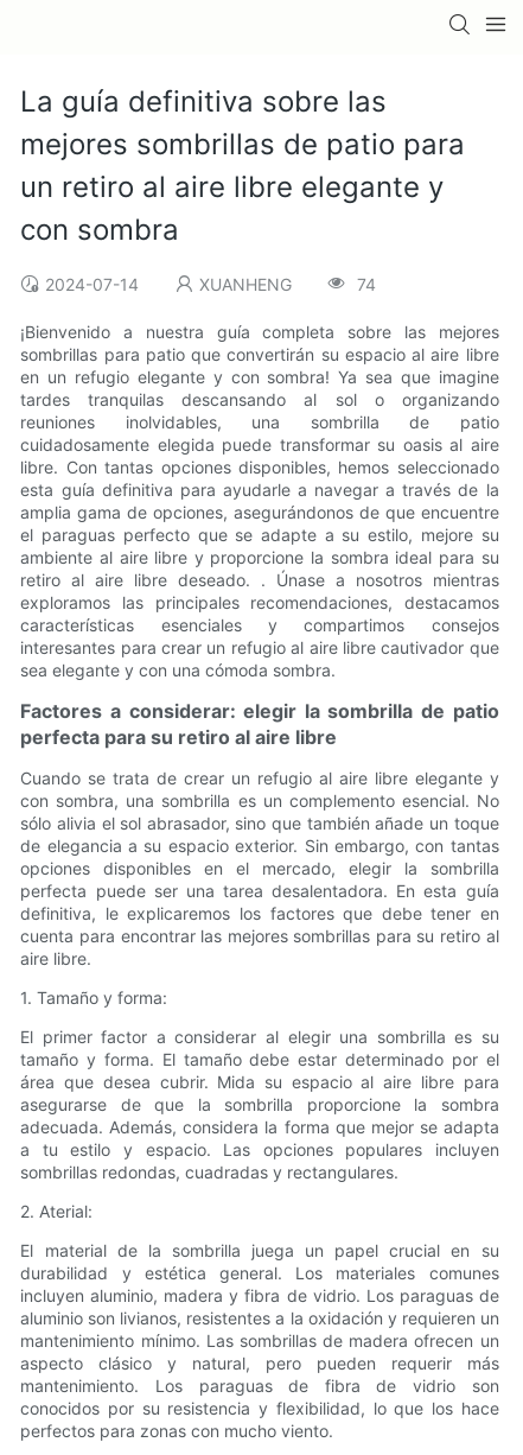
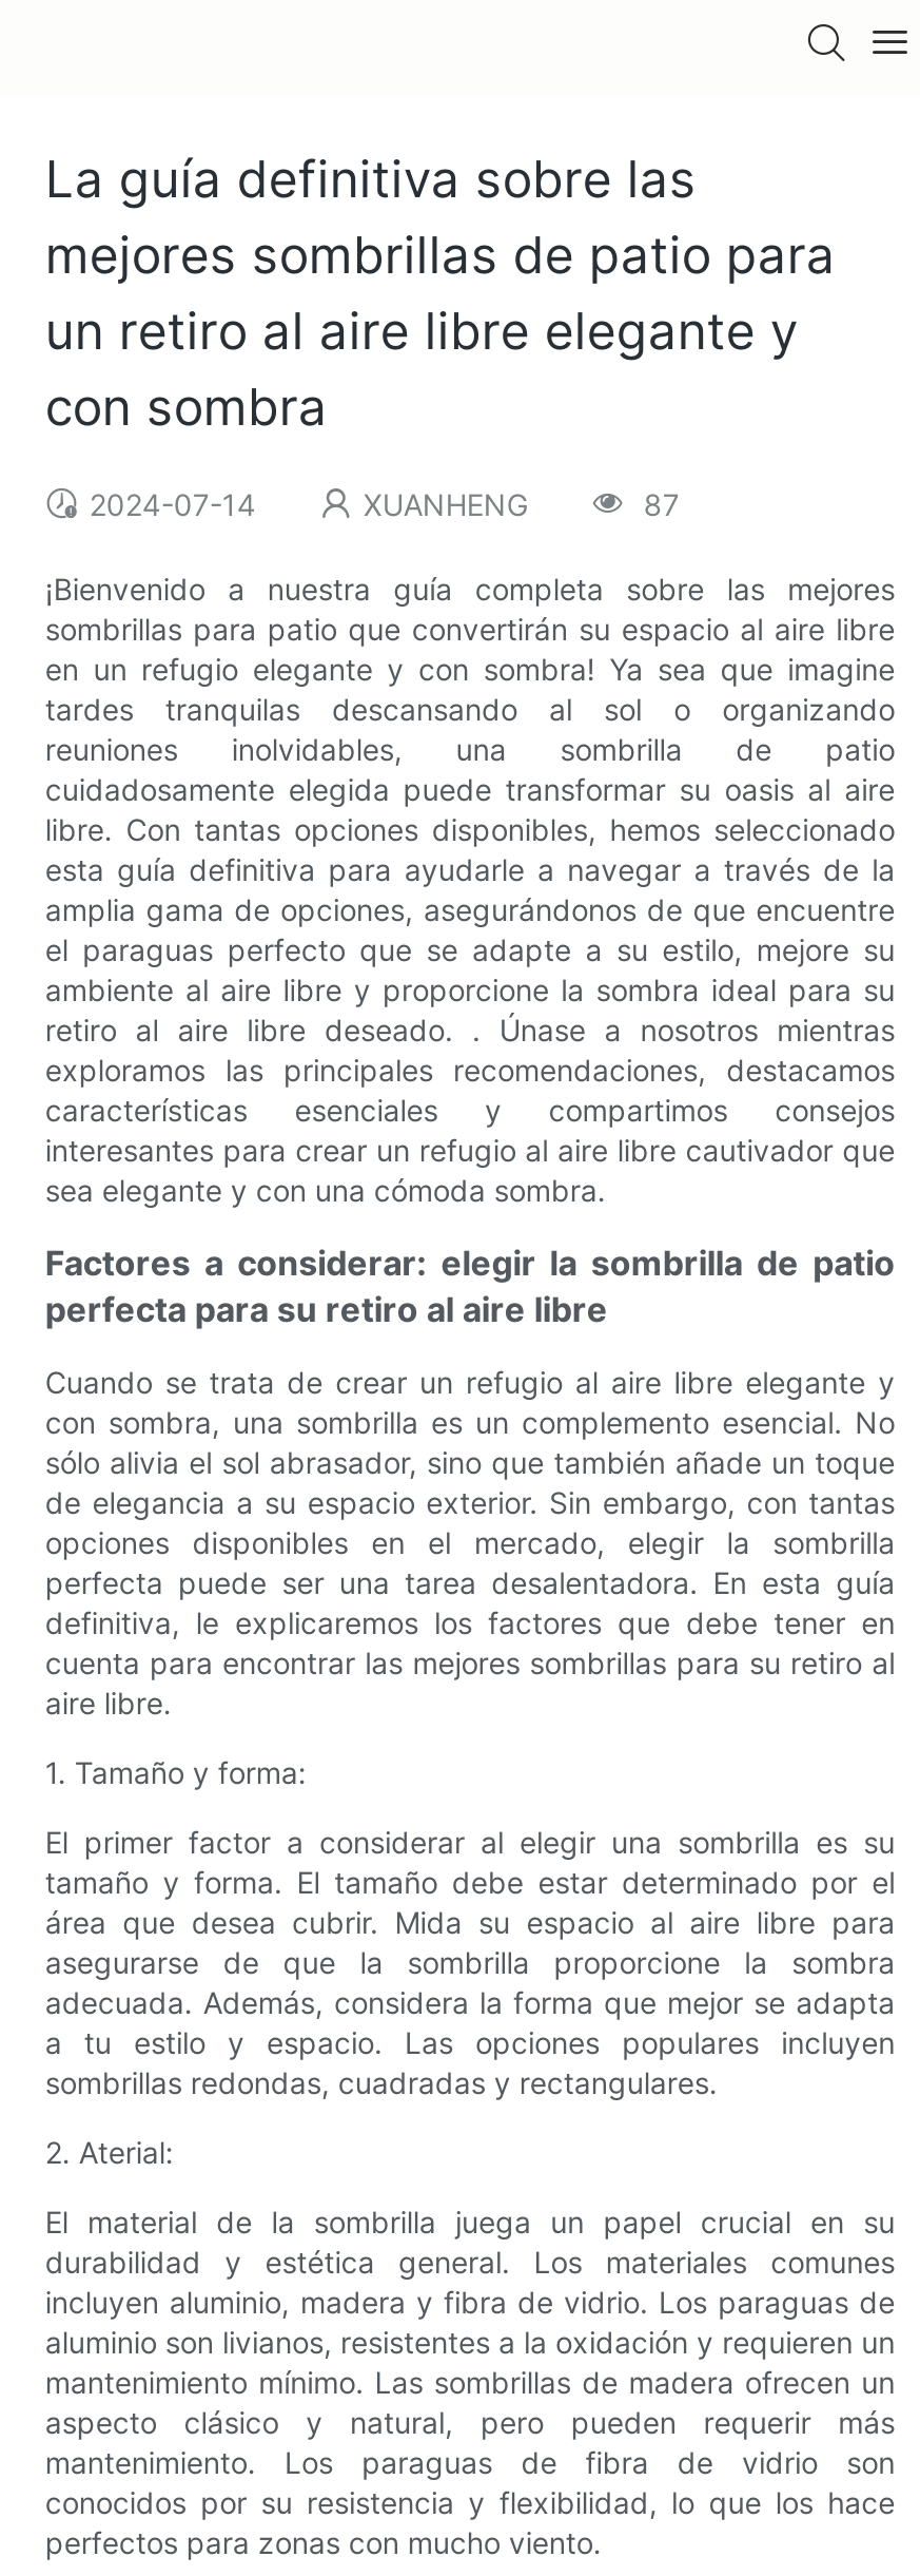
- 74
+ 87
